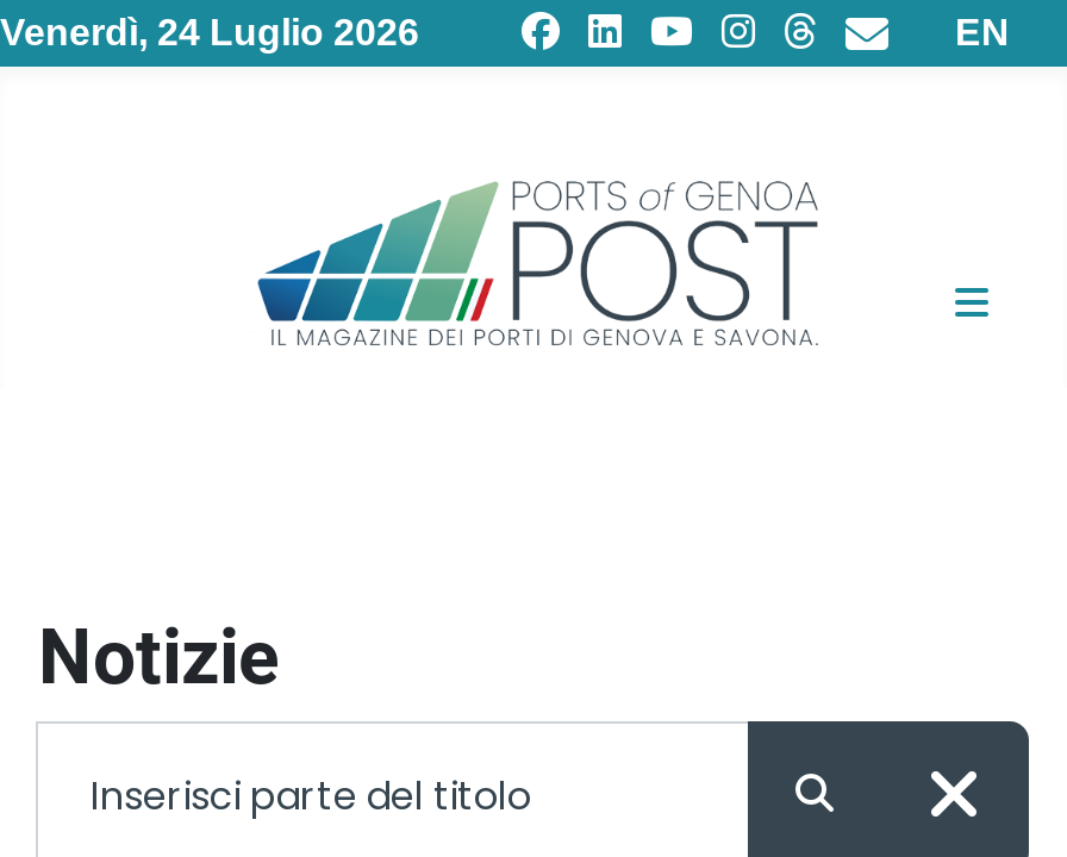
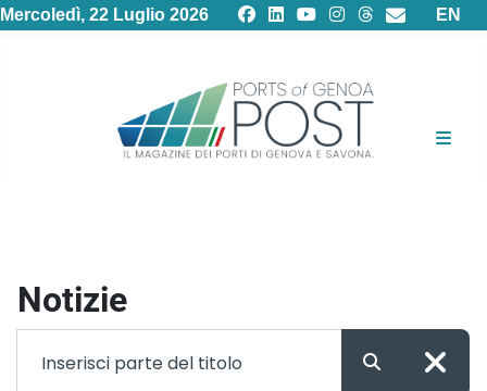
- Venerdì, 24 Luglio 2026
+ Mercoledì, 22 Luglio 2026
